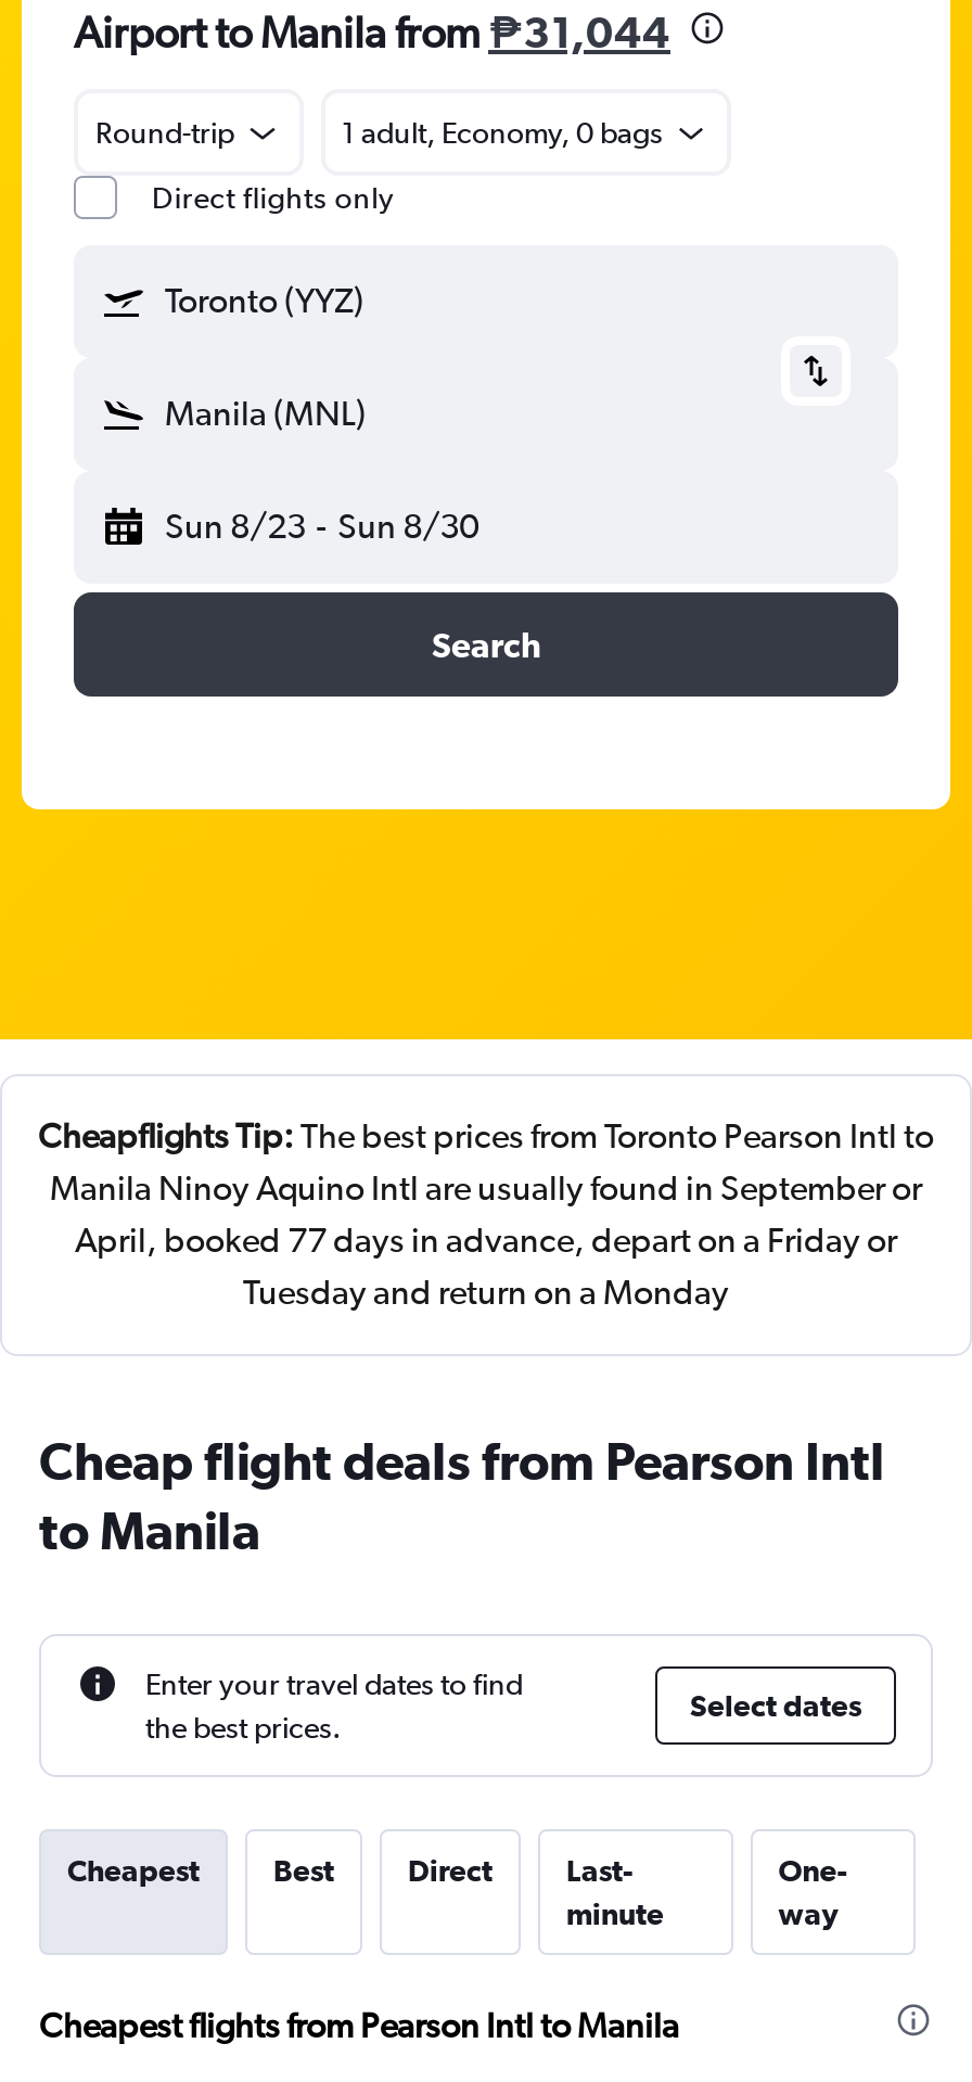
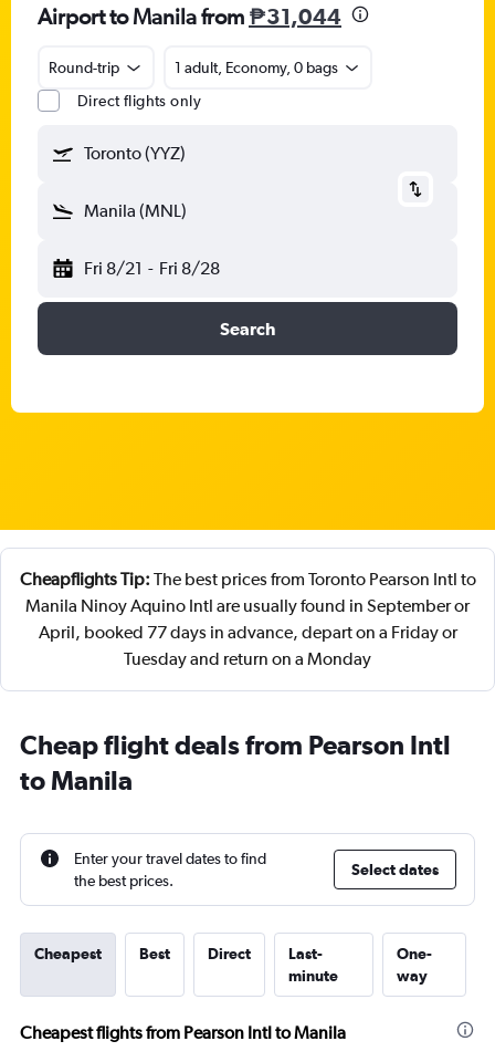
- Sun 8/23 - Sun 8/30
+ Fri 8/21 - Fri 8/28
